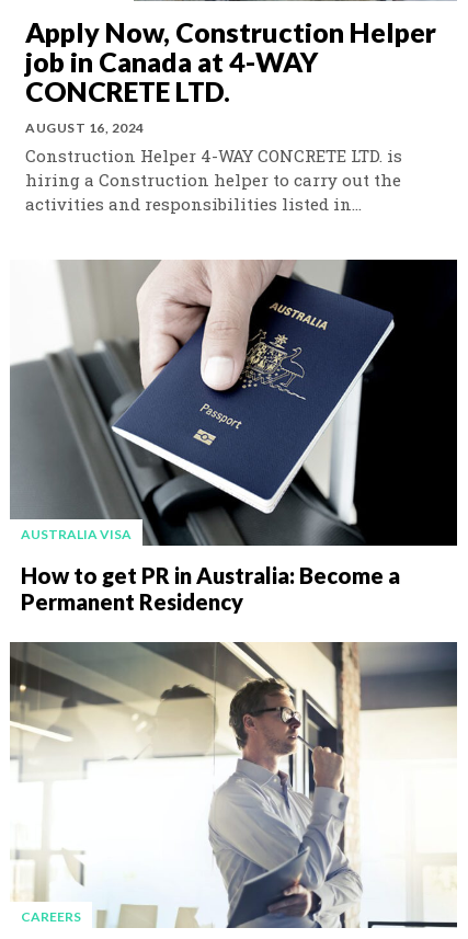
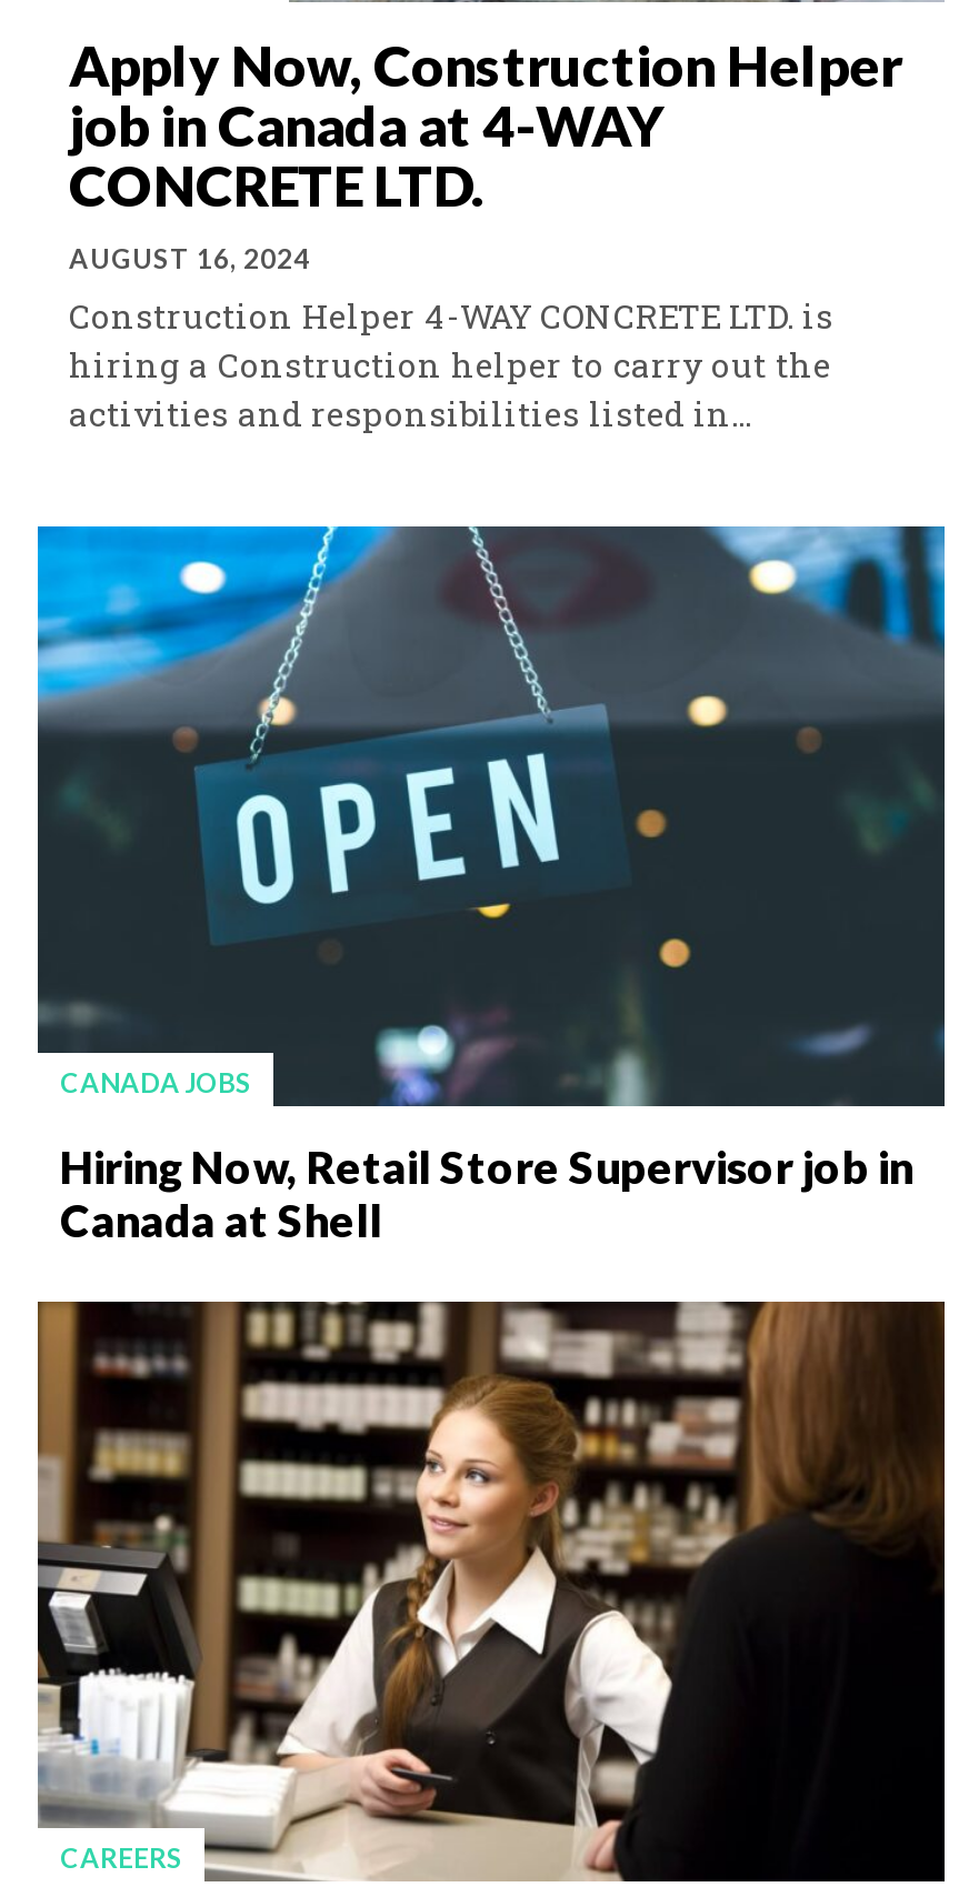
- [image]
- AUSTRALIA VISA
+ [image]
+ CANADA JOBS

- How to get PR in Australia: Become a
- Permanent Residency
+ Hiring Now, Retail Store Supervisor job in
+ Canada at Shell

- [image]
+ [image]
